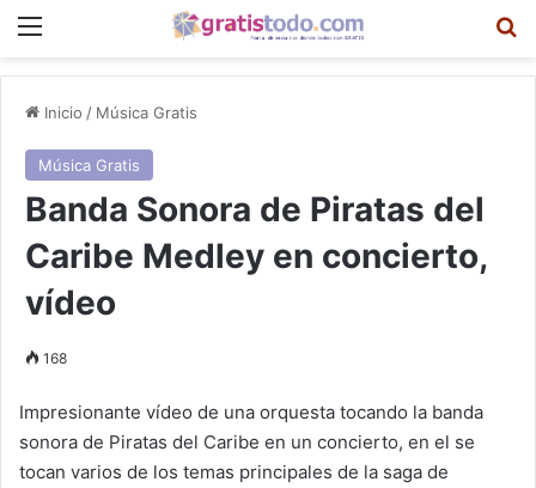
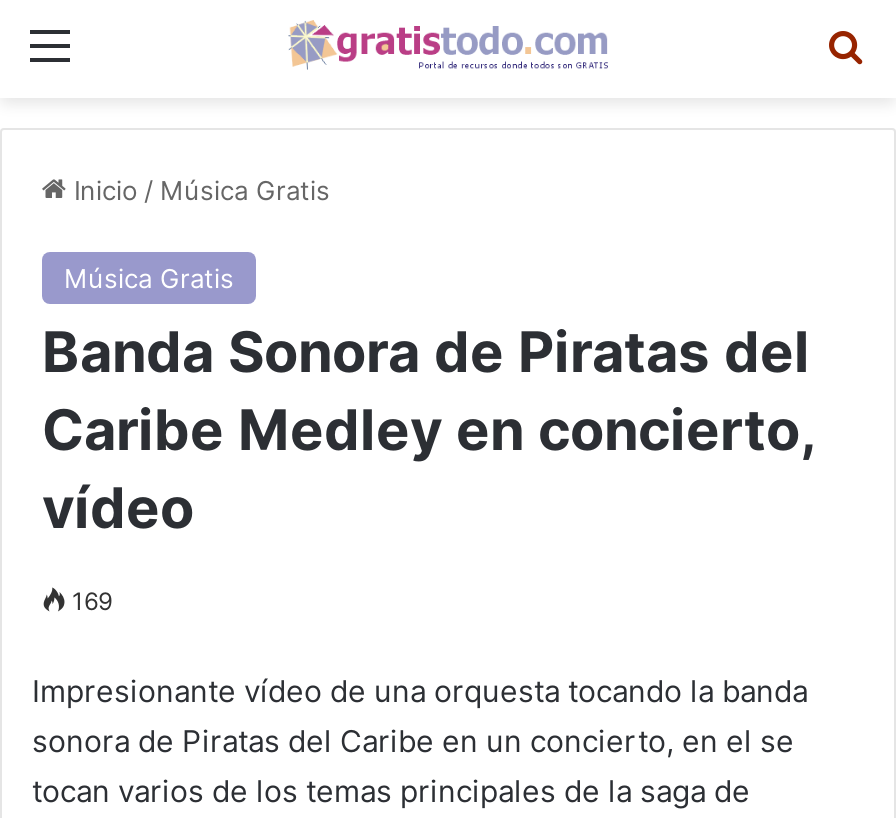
- 168
+ 169
